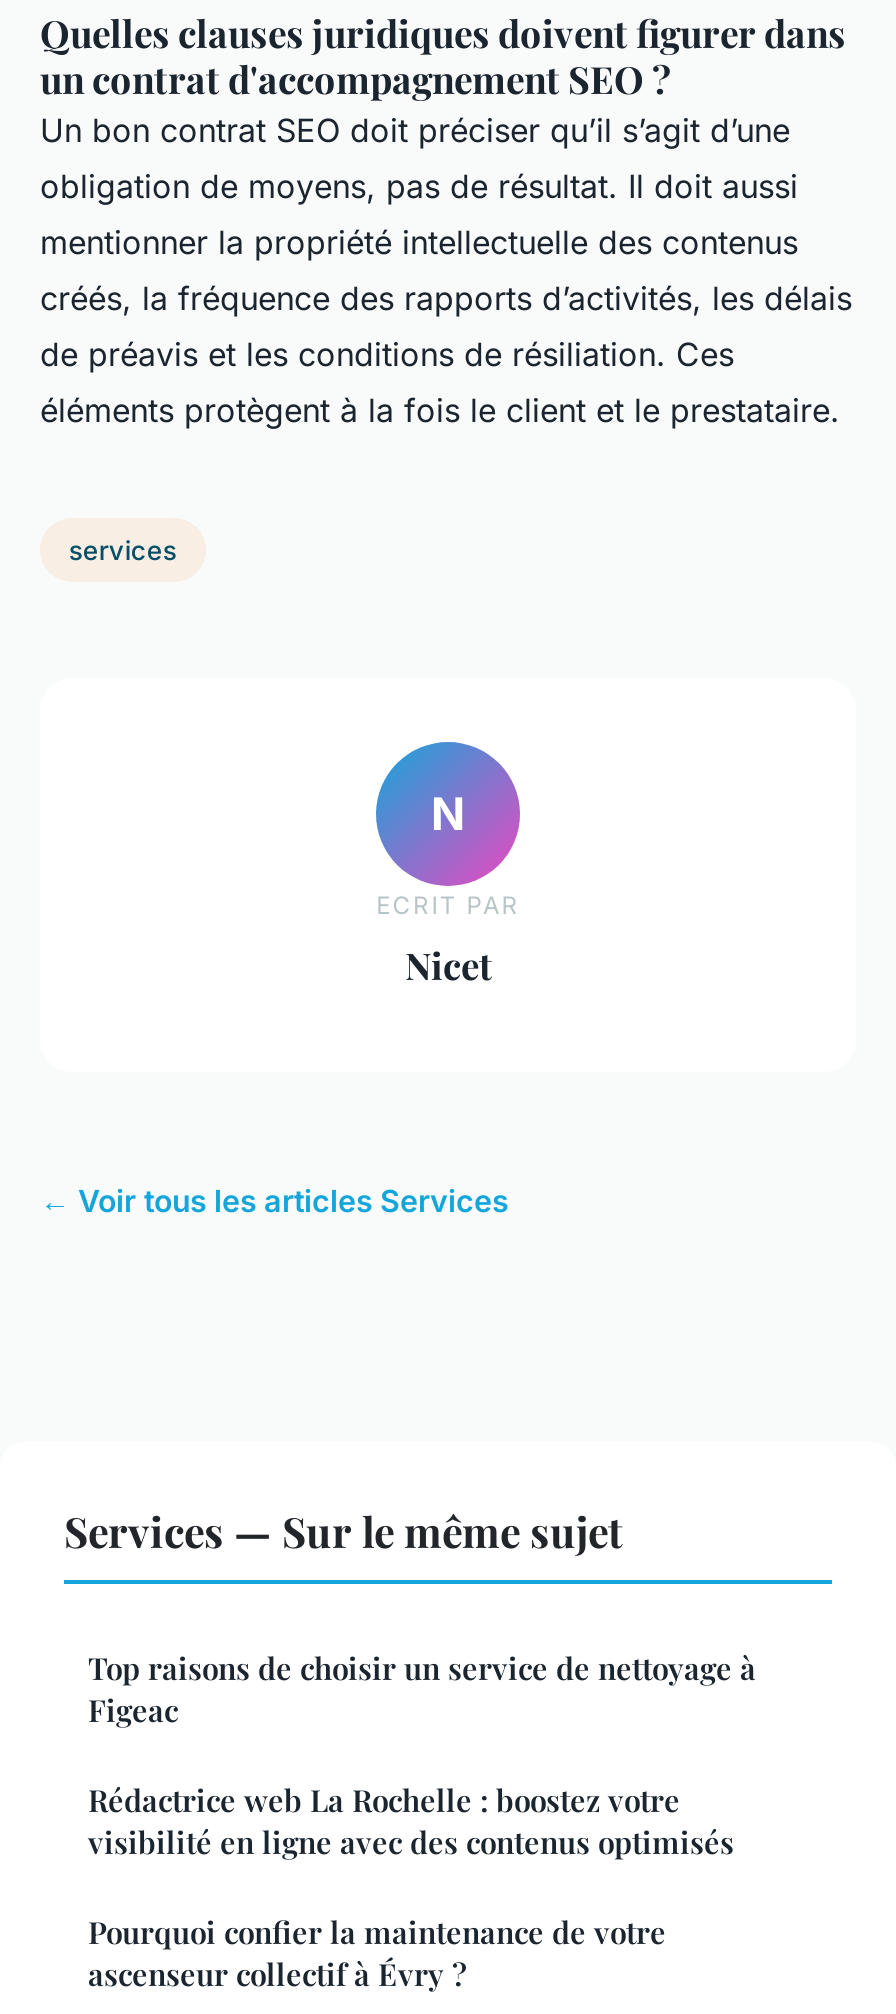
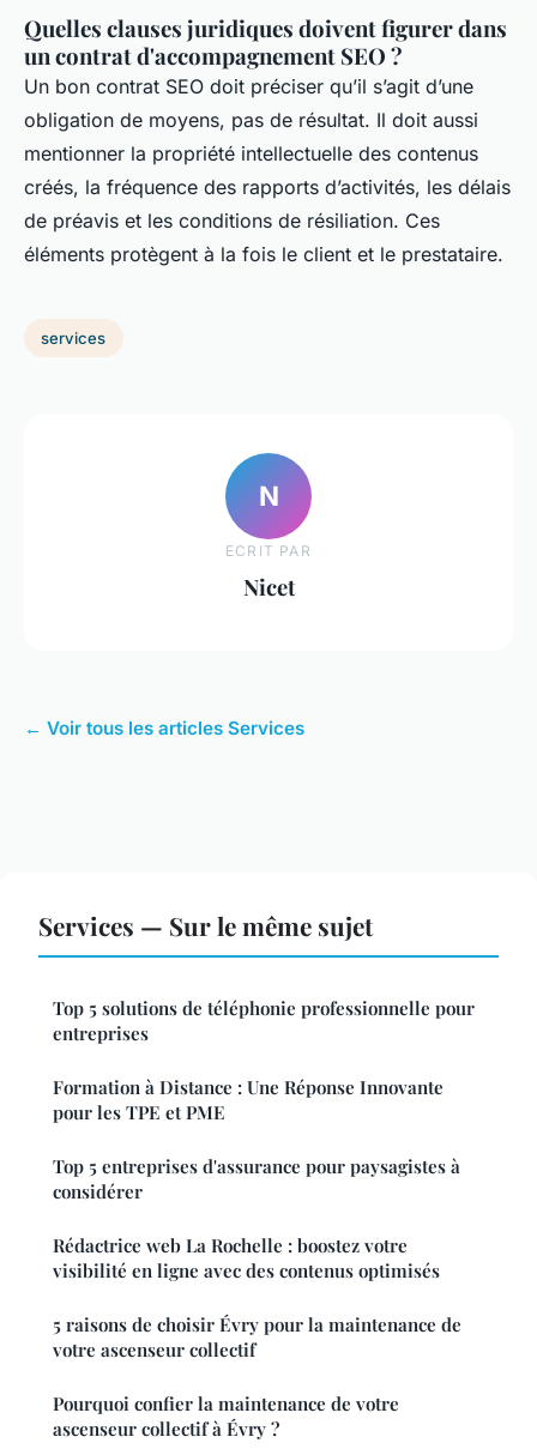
- Top raisons de choisir un service de nettoyage à
- Figeac
+ Top 5 solutions de téléphonie professionnelle pour
+ entreprises
+ Formation à Distance : Une Réponse Innovante
+ pour les TPE et PME
+ Top 5 entreprises d'assurance pour paysagistes à
+ considérer

+ 5 raisons de choisir Évry pour la maintenance de
+ votre ascenseur collectif
